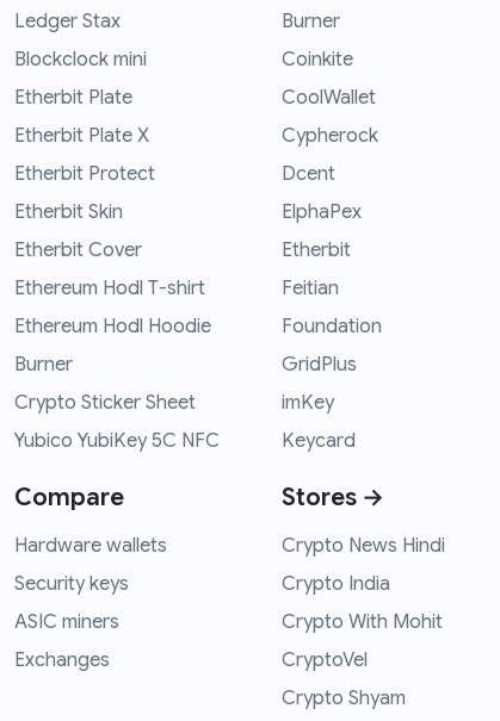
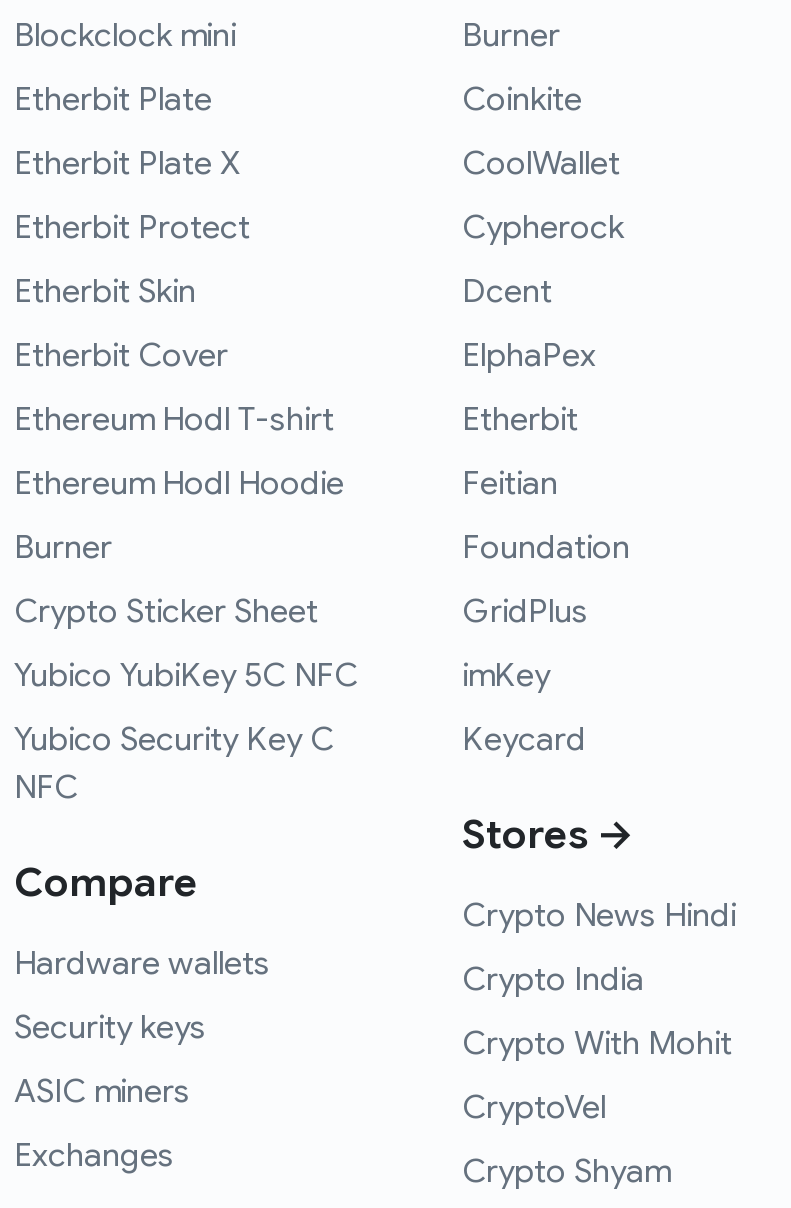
- Ledger Stax

moved up: Blockclock mini | Etherbit Plate | Etherbit Plate X | ... | Crypto Sticker Sheet | Yubico YubiKey 5C NFC

+ Yubico Security Key C
+ NFC

moved down: Compare | Hardware wallets | Security keys | ASIC miners | Exchanges
